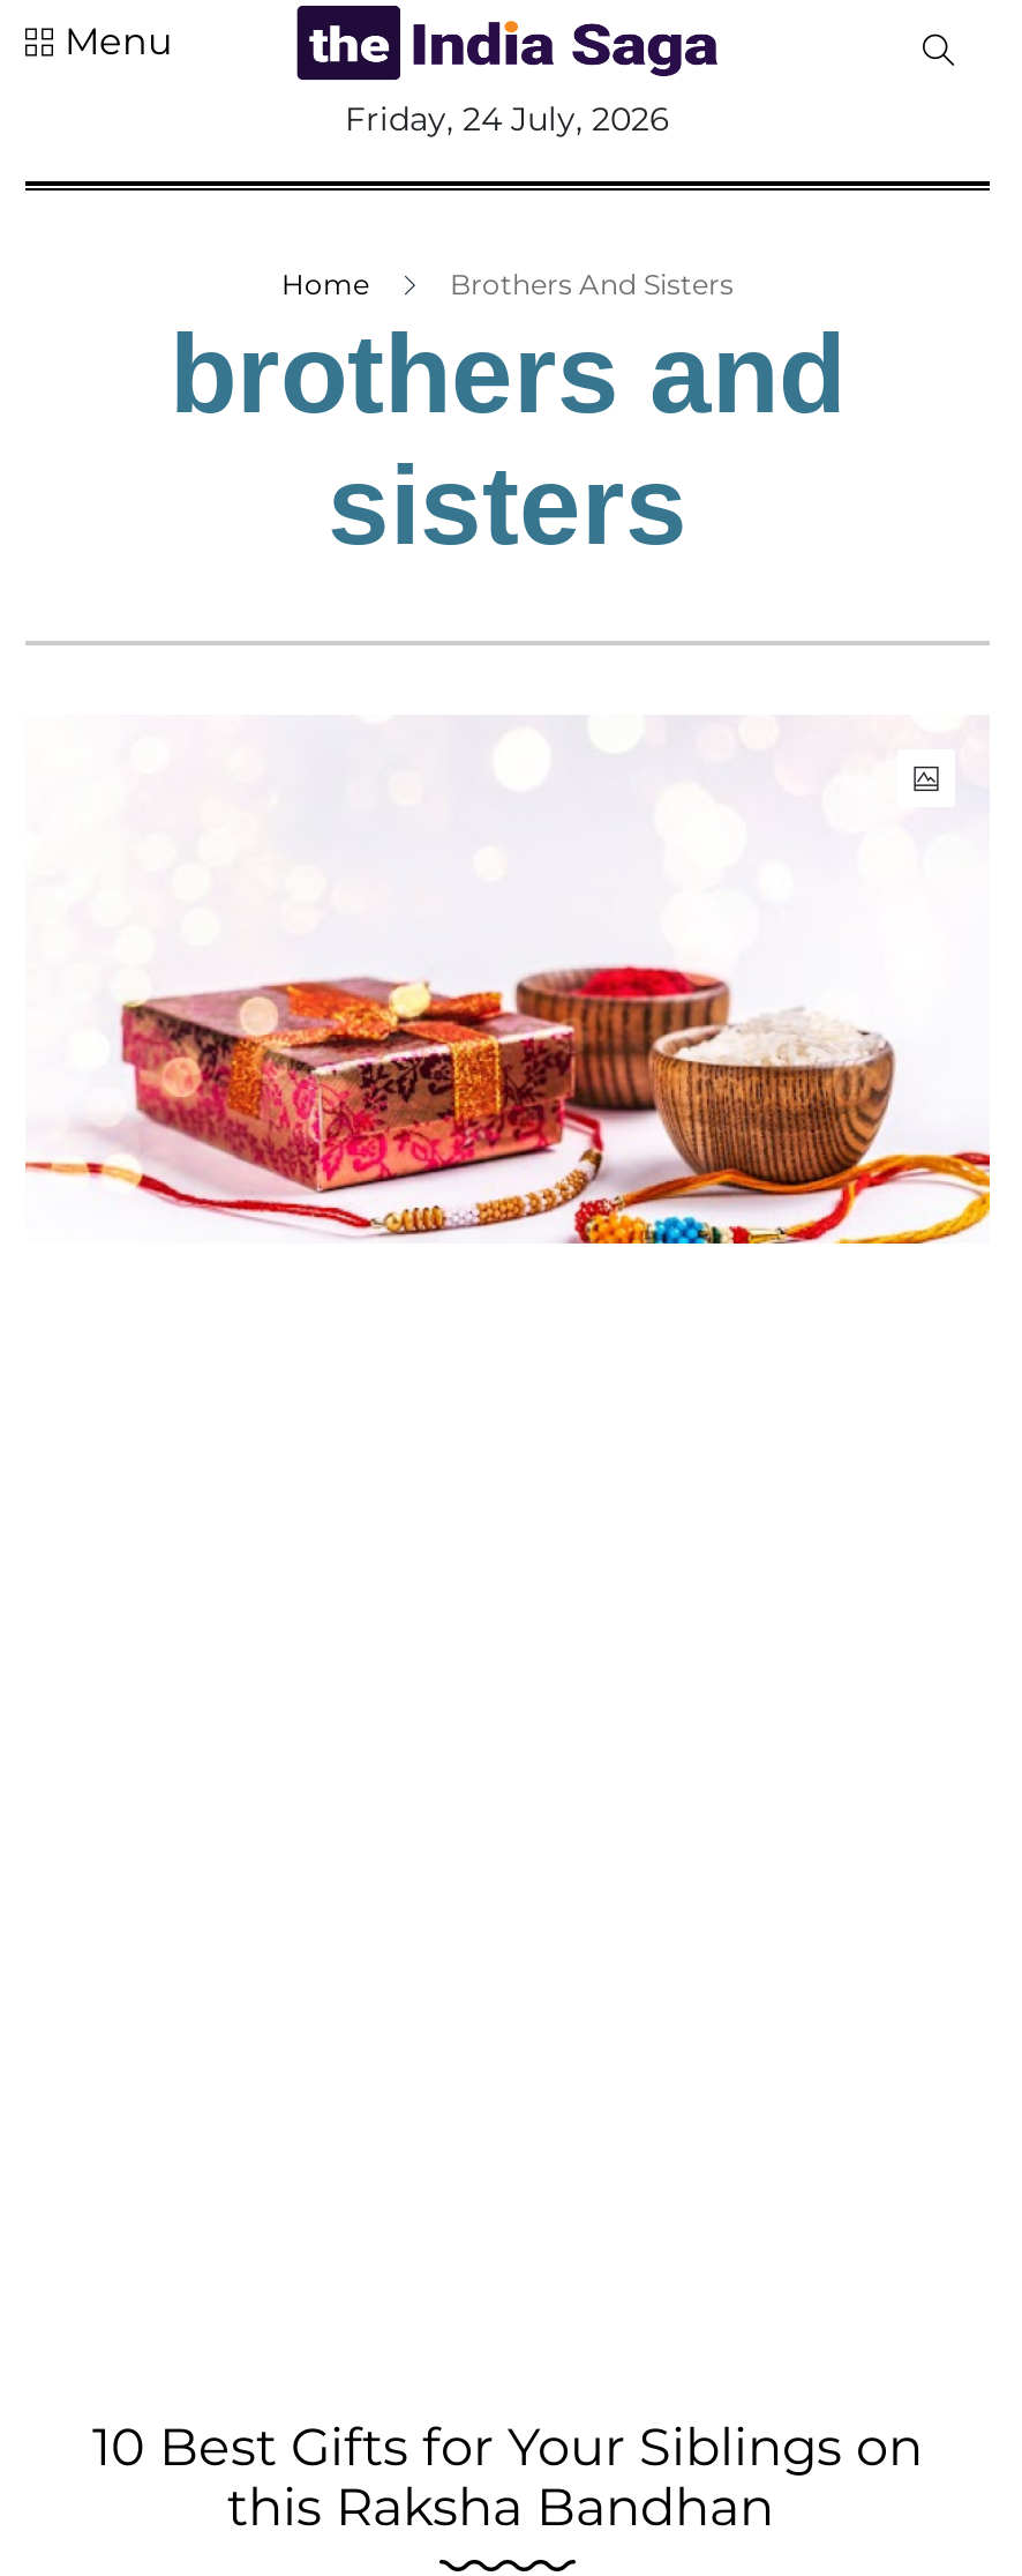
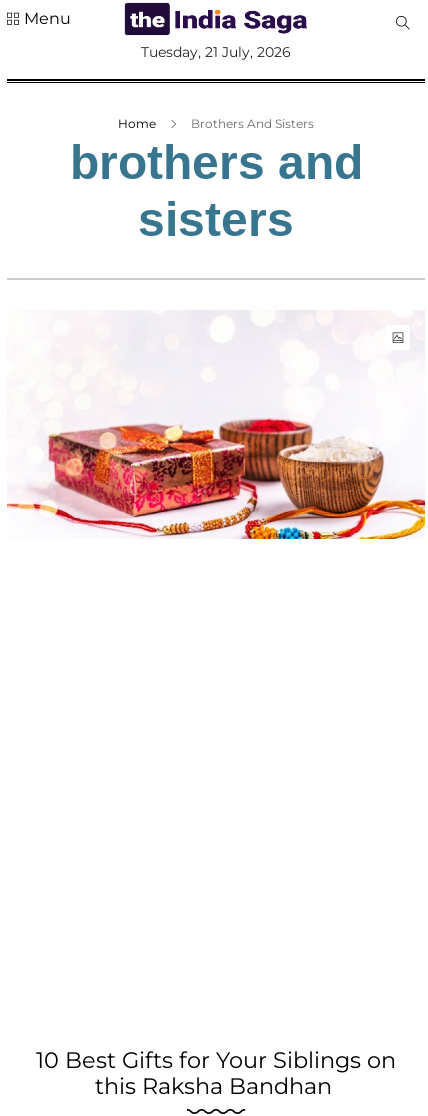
- Friday, 24 July, 2026
+ Tuesday, 21 July, 2026
